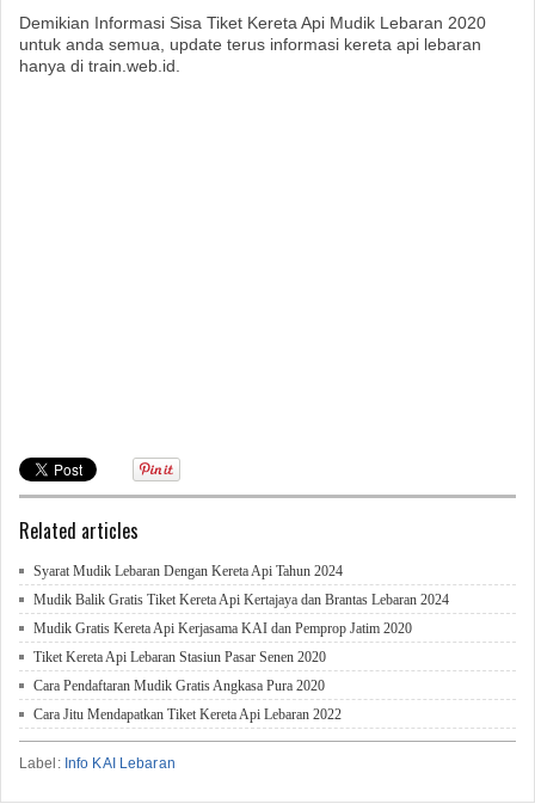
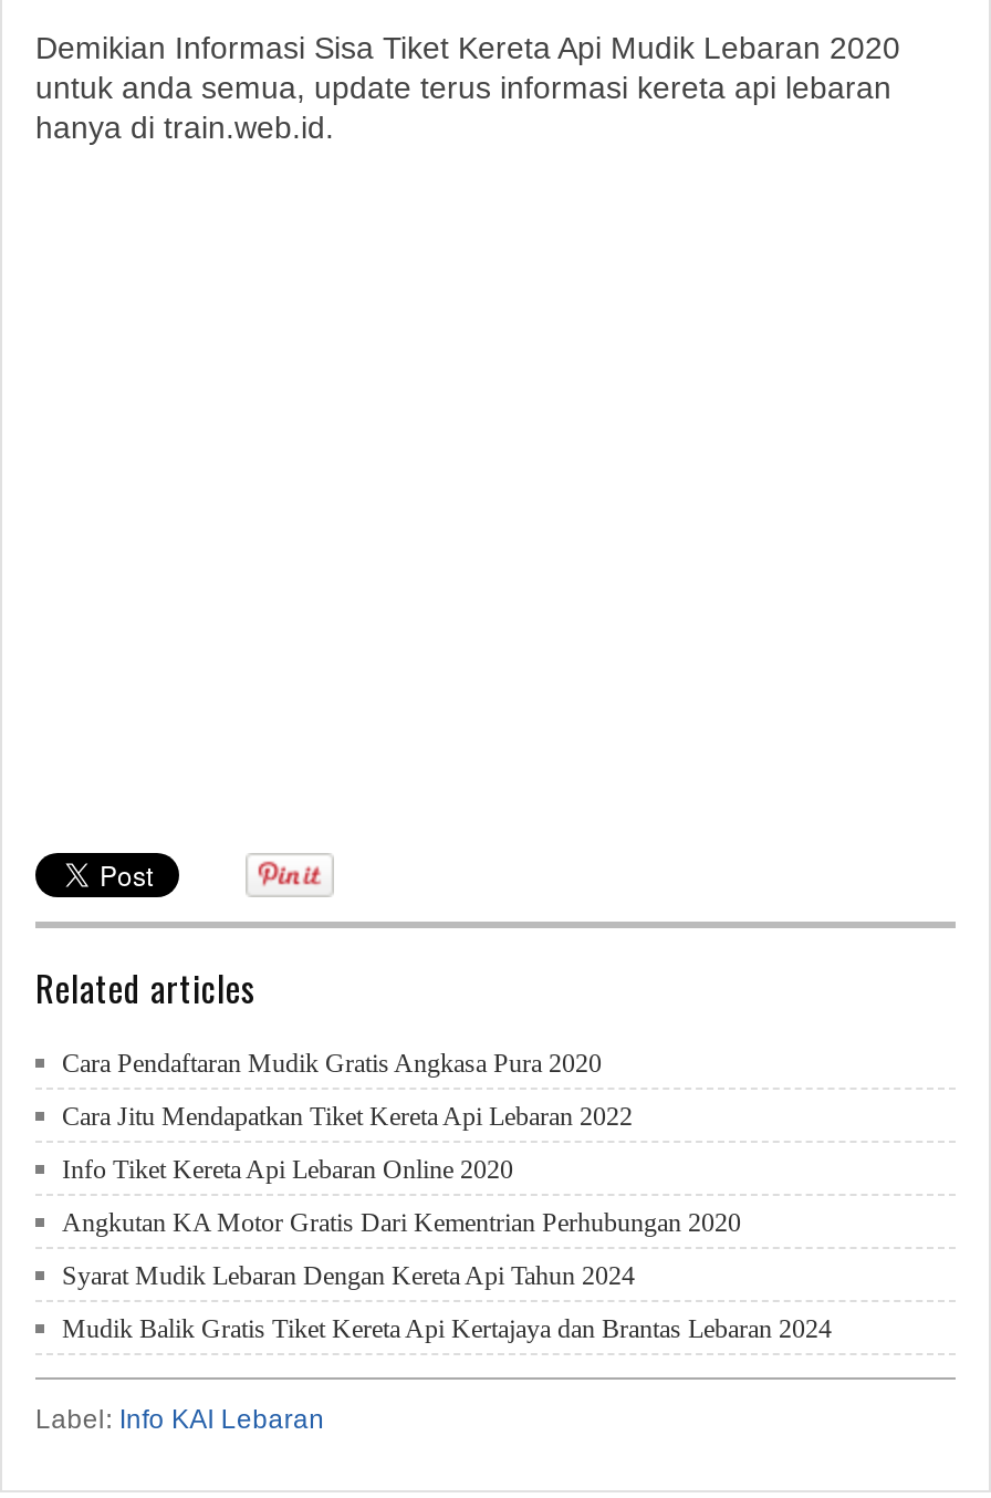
+ Info Tiket Kereta Api Lebaran Online 2020
+ Angkutan KA Motor Gratis Dari Kementrian Perhubungan 2020

moved down: Syarat Mudik Lebaran Dengan Kereta Api Tahun 2024 | Mudik Balik Gratis Tiket Kereta Api Kertajaya dan Brantas Lebaran 2024

- Mudik Gratis Kereta Api Kerjasama KAI dan Pemprop Jatim 2020
- Tiket Kereta Api Lebaran Stasiun Pasar Senen 2020

moved up: Cara Pendaftaran Mudik Gratis Angkasa Pura 2020 | Cara Jitu Mendapatkan Tiket Kereta Api Lebaran 2022
